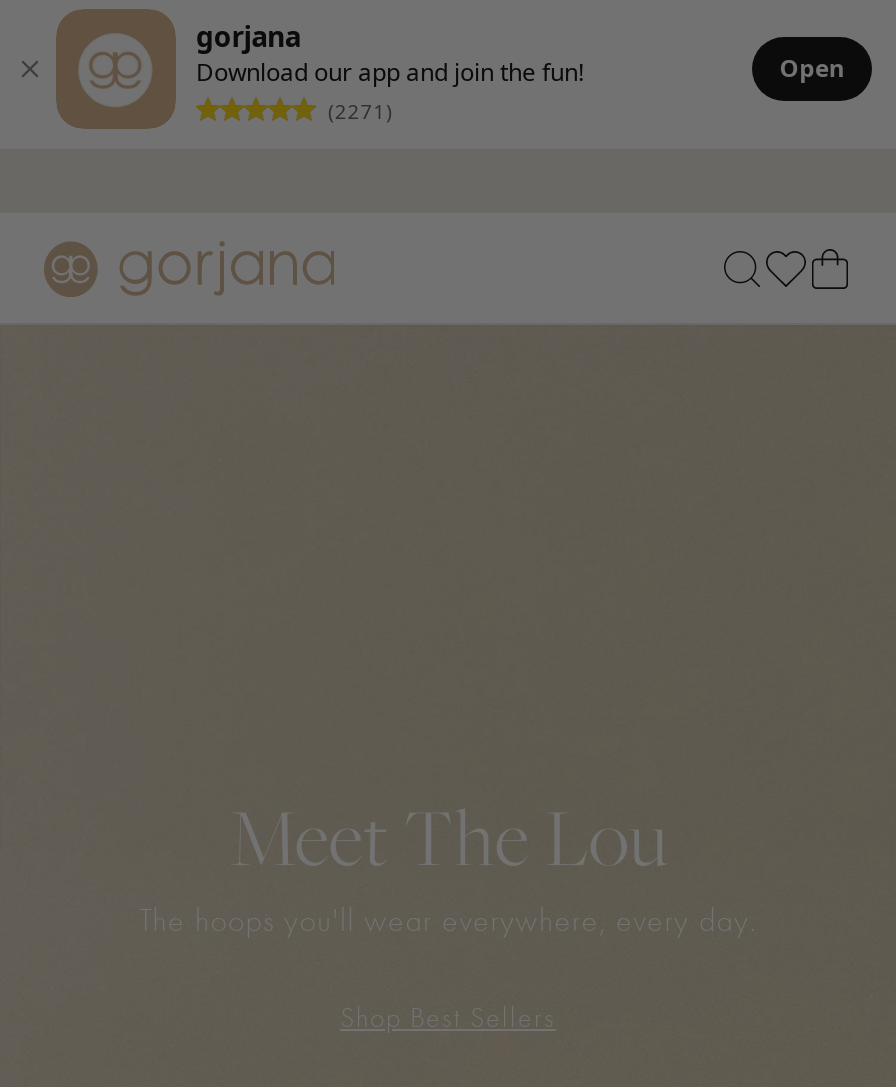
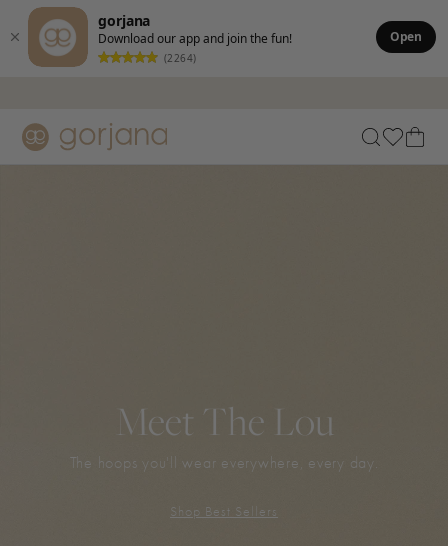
- (2271)
+ (2264)
